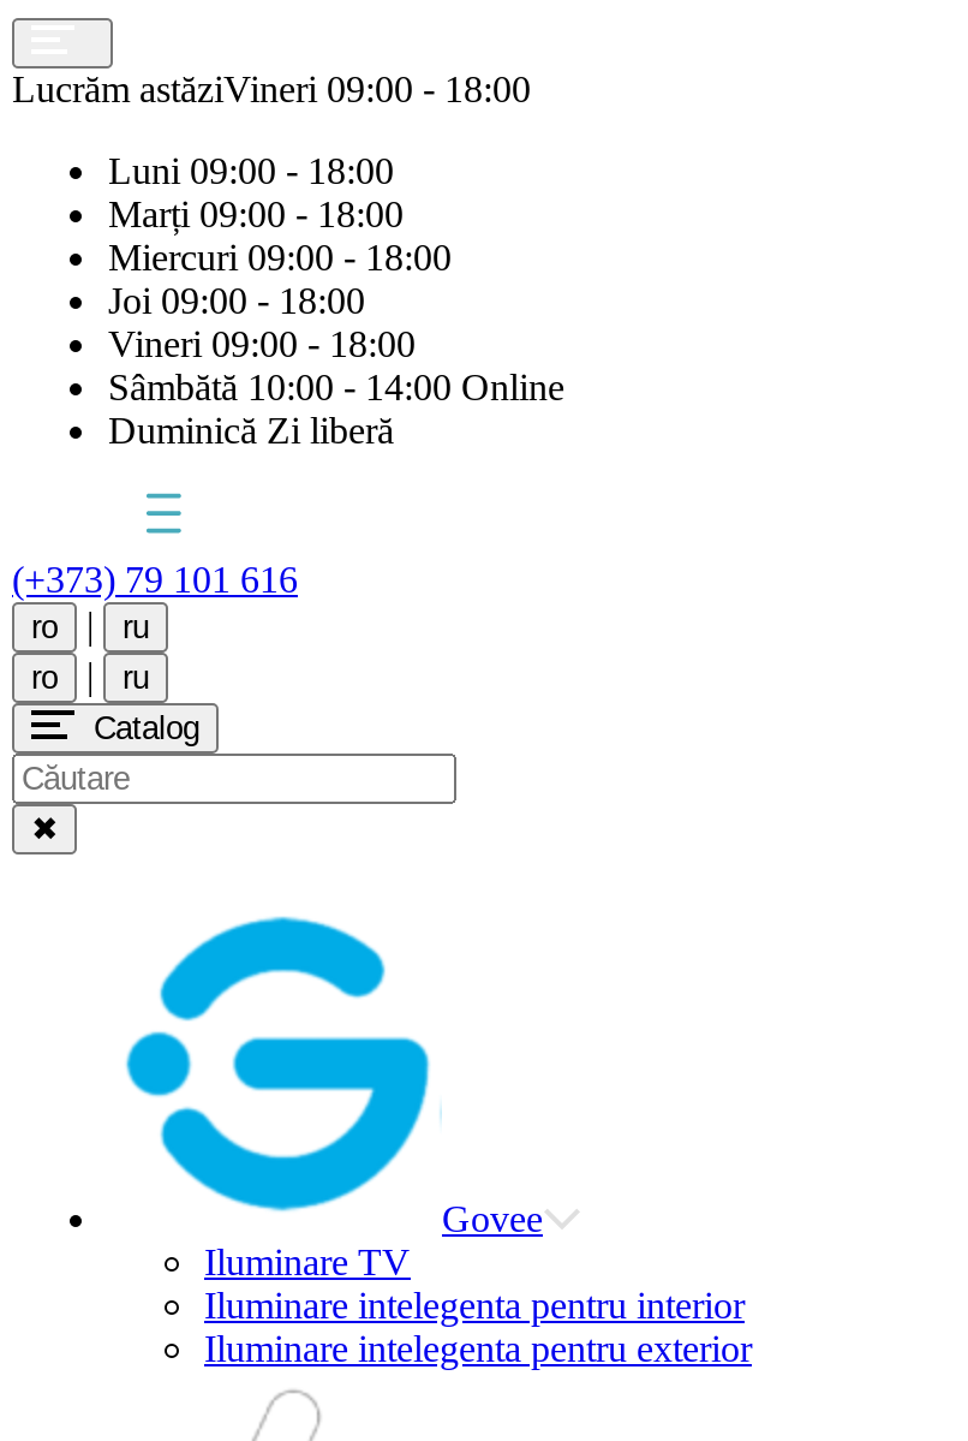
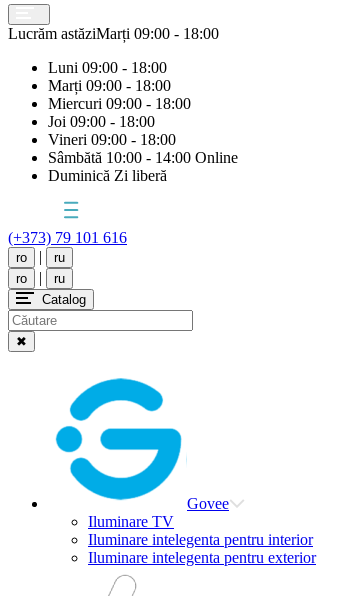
- Lucrăm astăziVineri 09:00 - 18:00
+ Lucrăm astăziMarți 09:00 - 18:00
